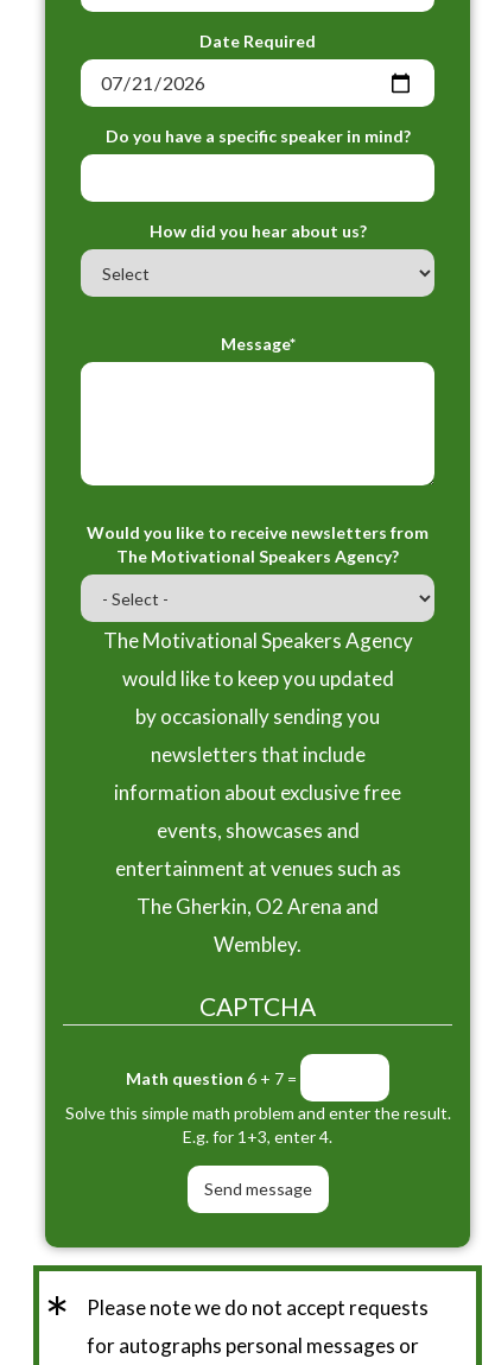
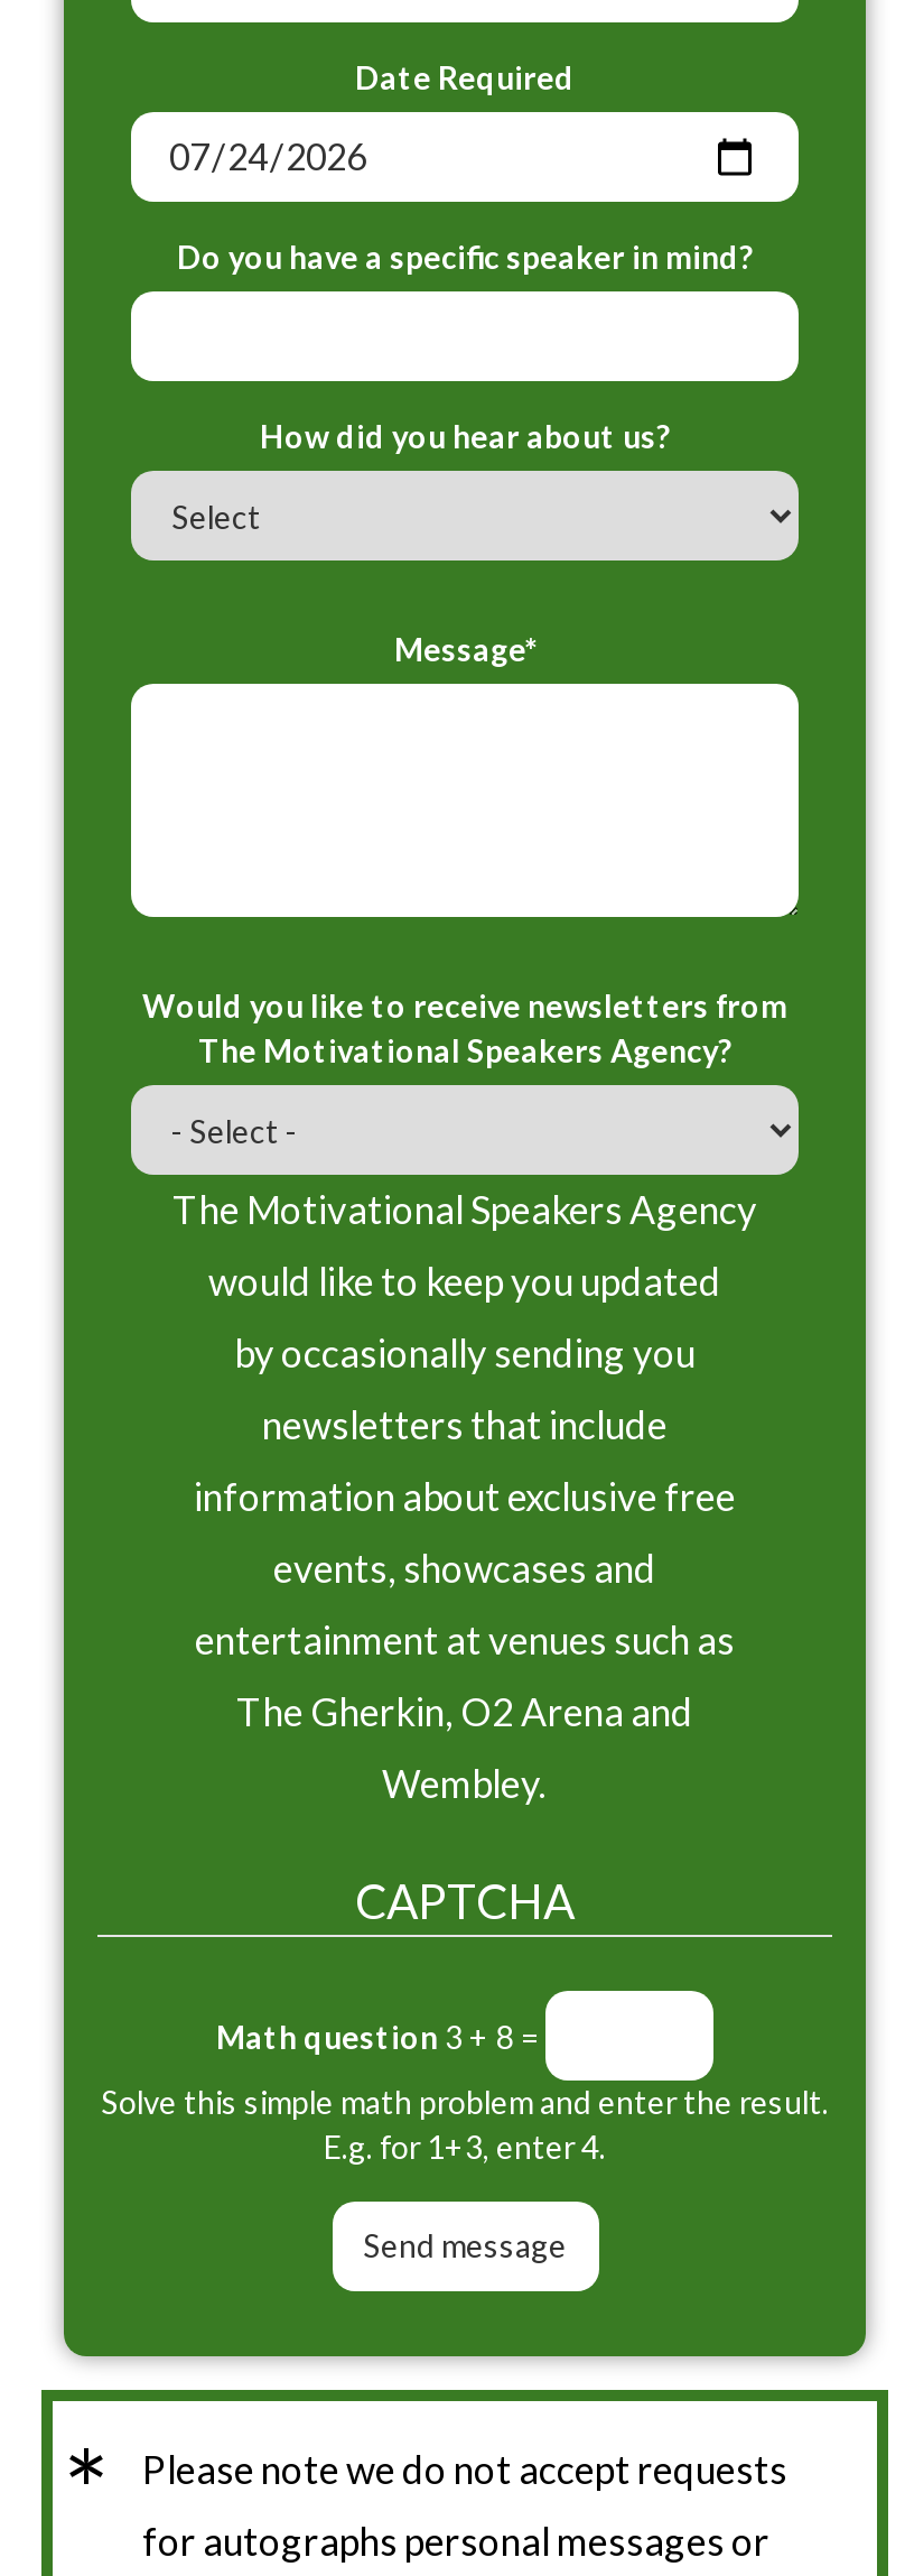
- Math question 6 + 7 =
+ Math question 3 + 8 =
